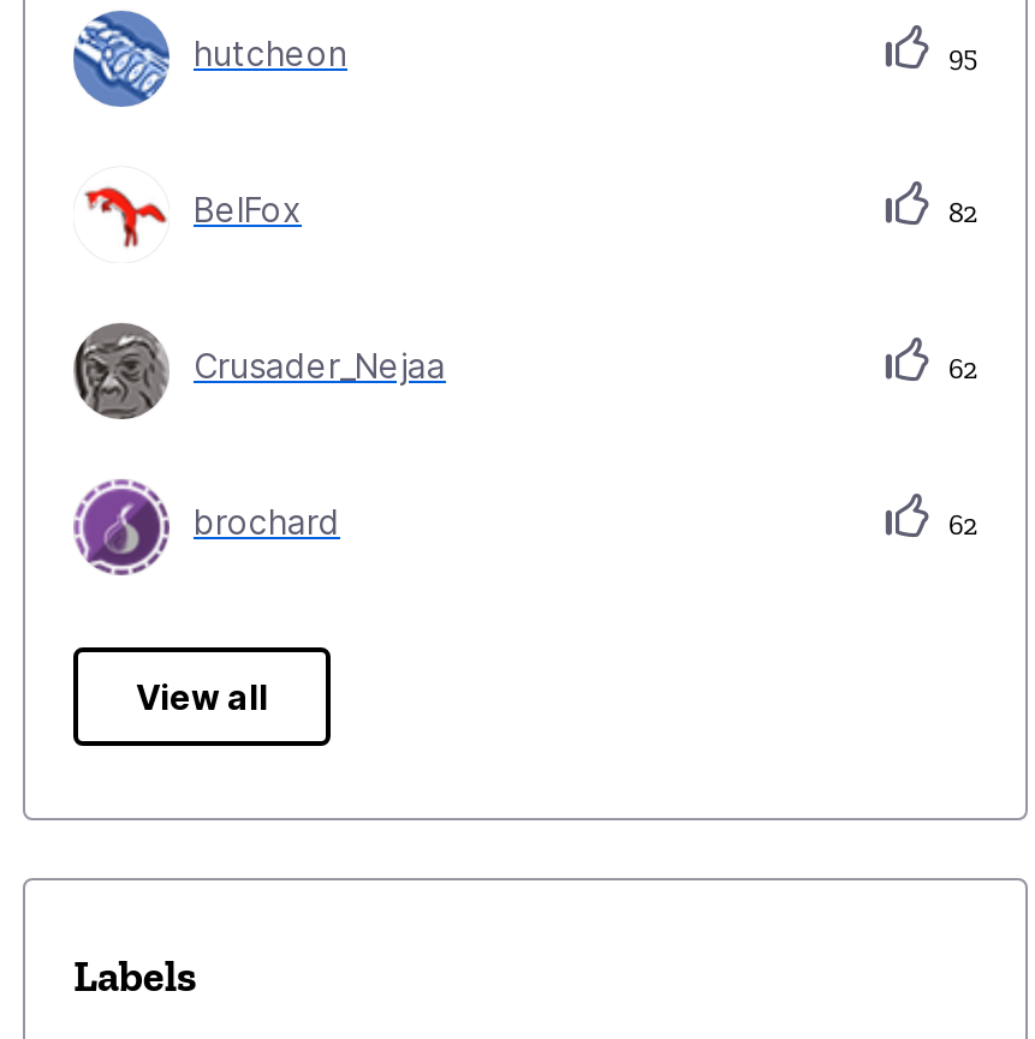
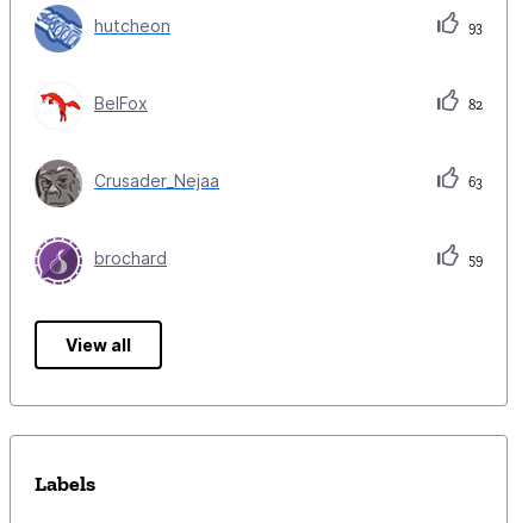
- 95
+ 93

- 62
+ 63

- 62
+ 59
